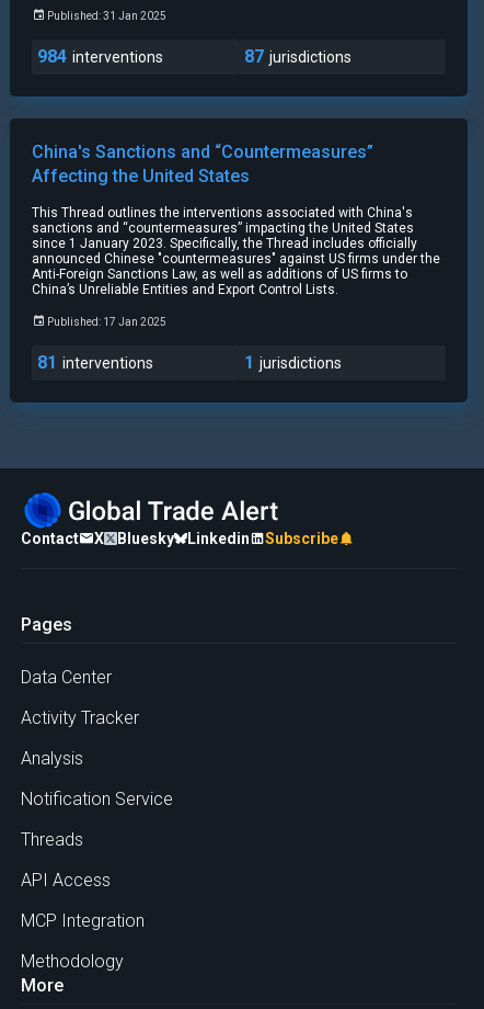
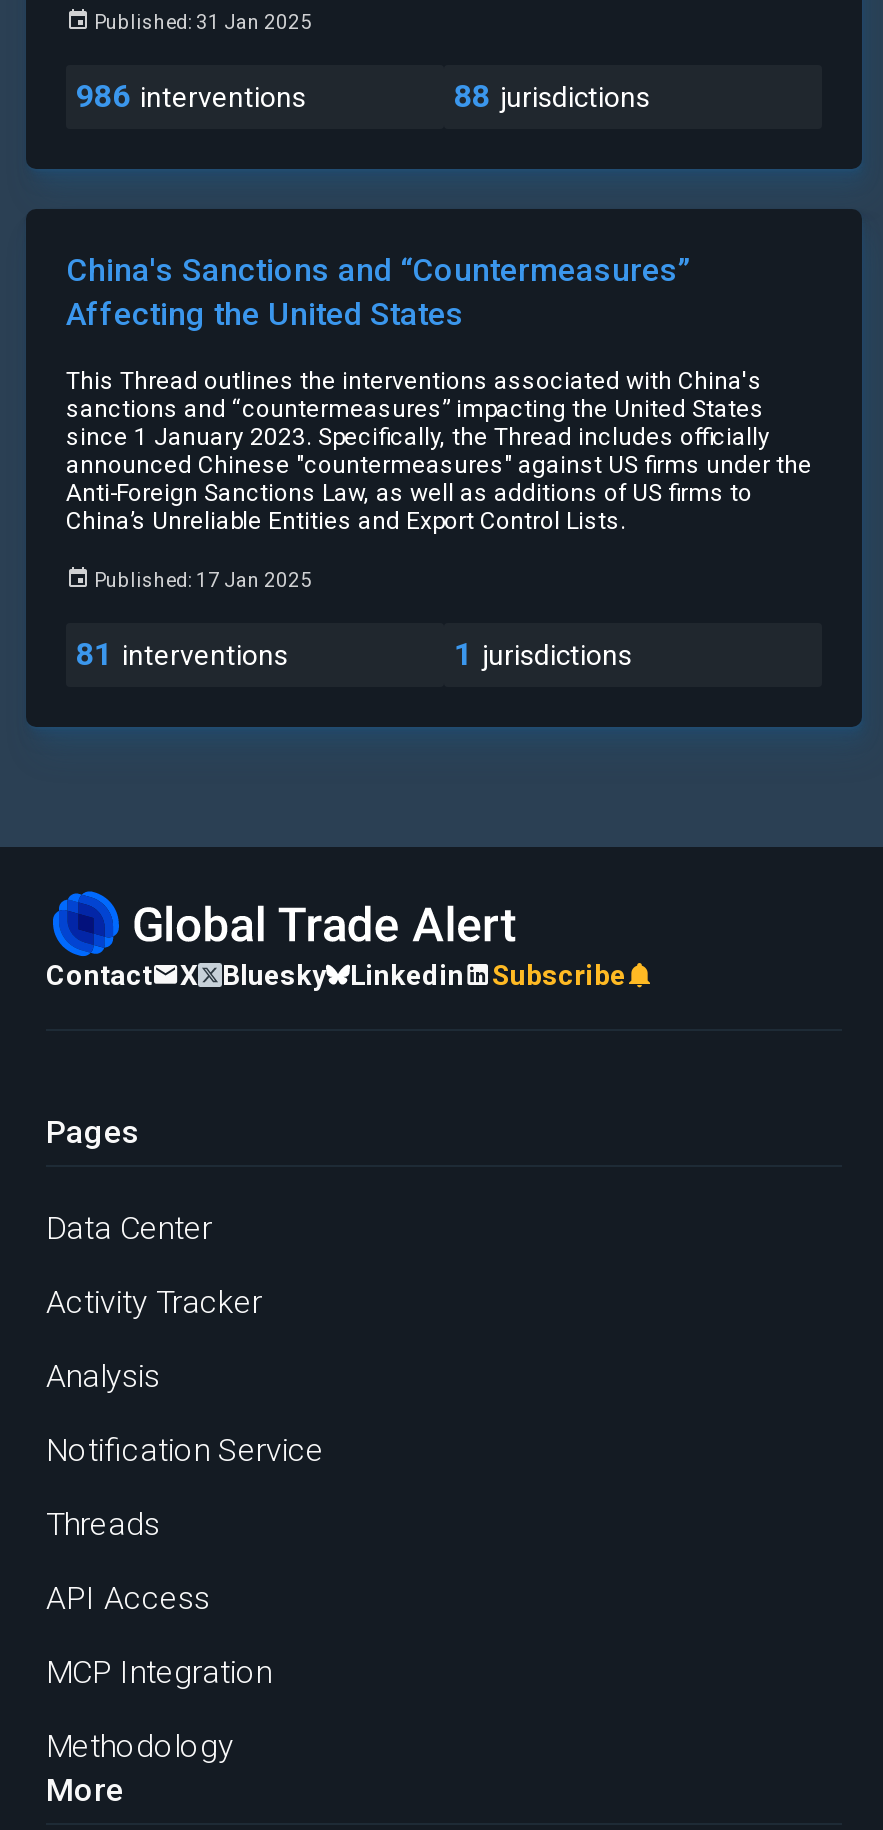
- 984 interventions
+ 986 interventions

- 87 jurisdictions
+ 88 jurisdictions
